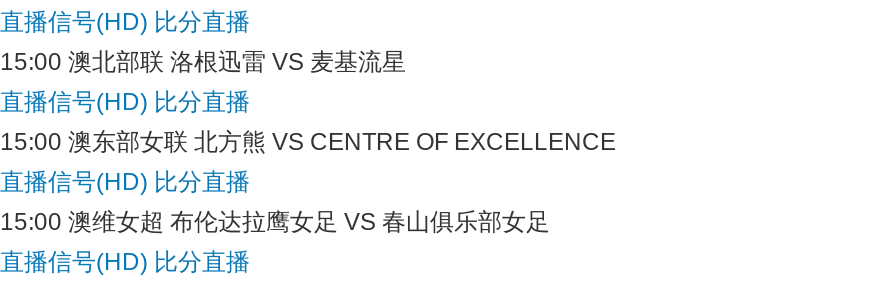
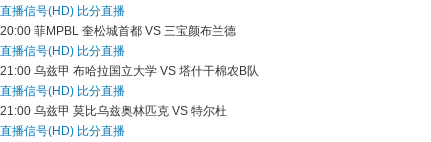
- 15:00 澳北部联洛根迅雷 VS 麦基流星
+ 20:00 菲MPBL奎松城首都 VS 三宝颜布兰德

- 15:00 澳东部女联北方熊 VS CENTRE OF EXCELLENCE
+ 21:00 乌兹甲布哈拉国立大学 VS 塔什干棉农B队

- 15:00 澳维女超布伦达拉鹰女足 VS 春山俱乐部女足
+ 21:00 乌兹甲莫比乌兹奥林匹克 VS 特尔杜
